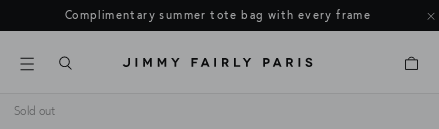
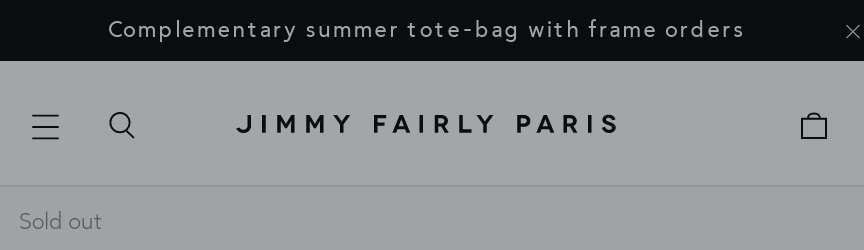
- Complimentary summer tote bag with every frame
+ Complementary summer tote-bag with frame orders
